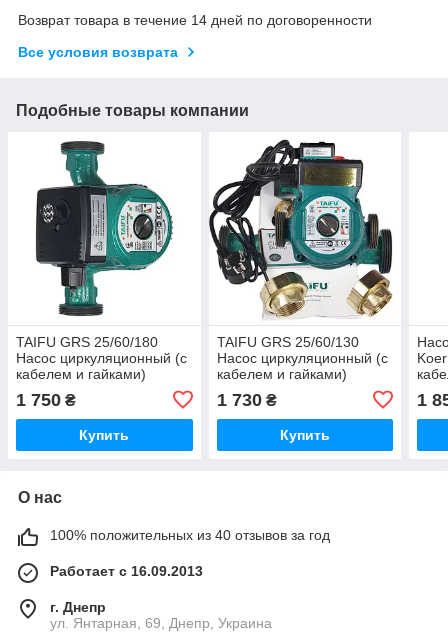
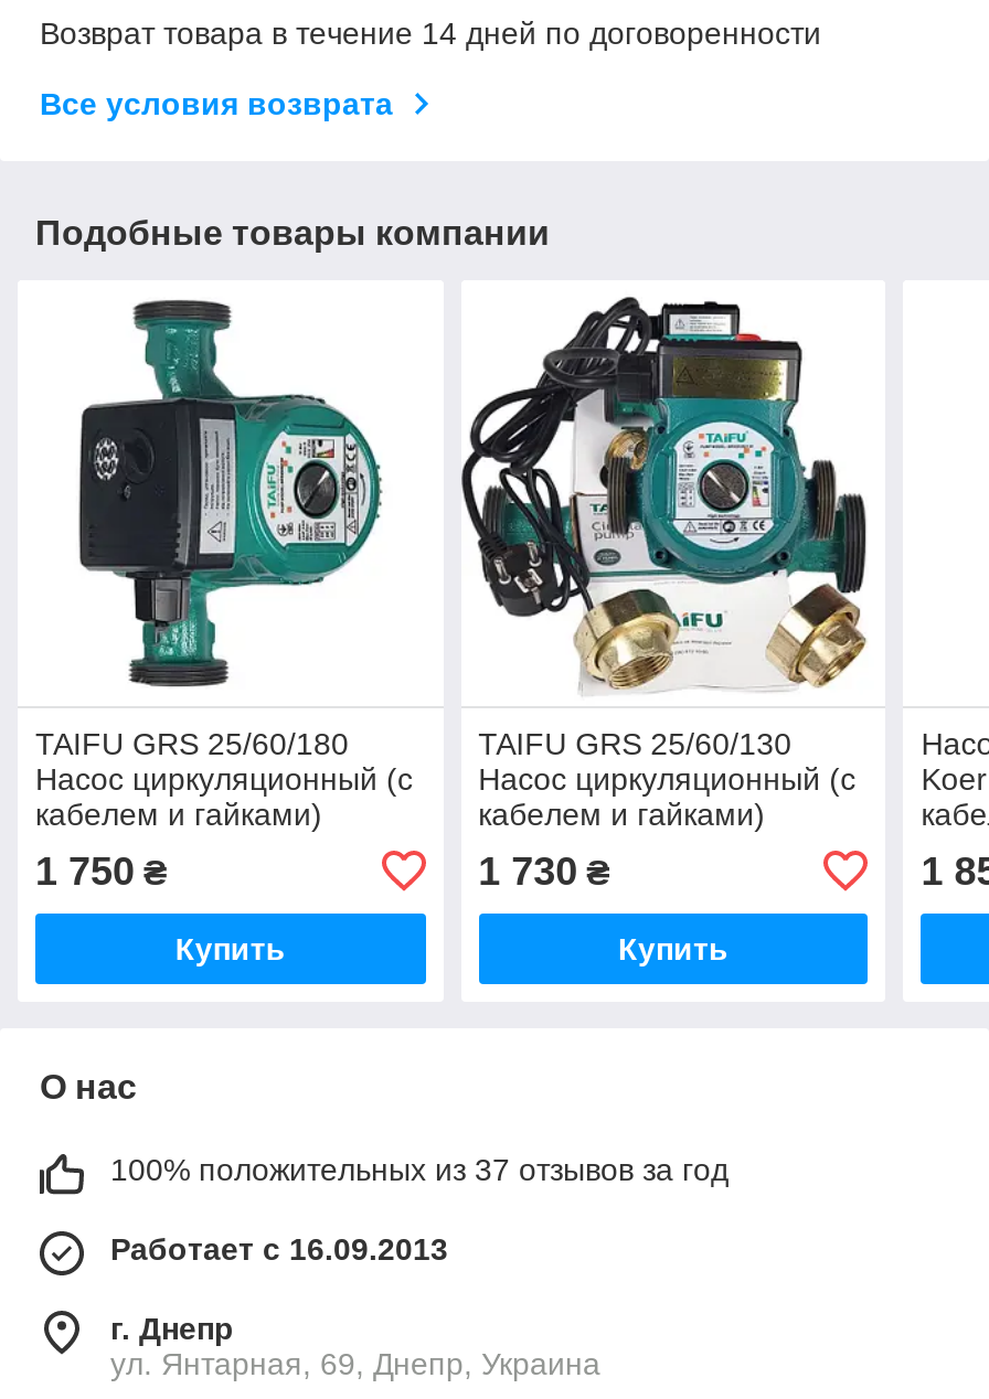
- 100% положительных из 40 отзывов за год
+ 100% положительных из 37 отзывов за год
